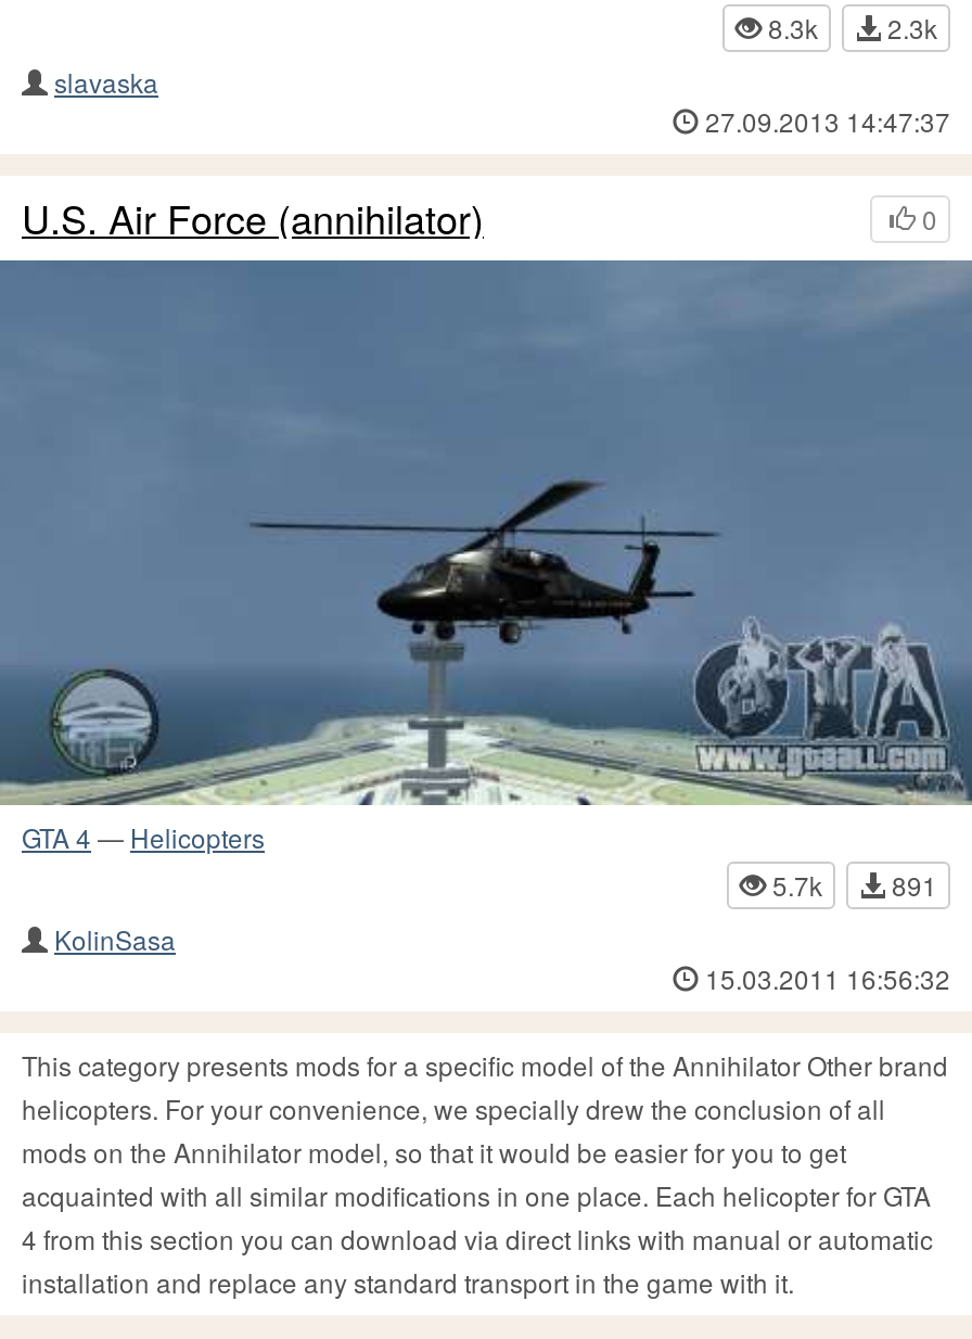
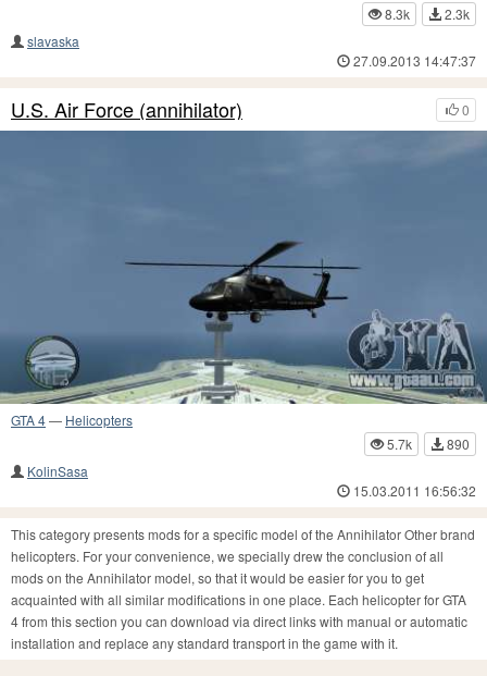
- 5.7k 891
+ 5.7k 890
